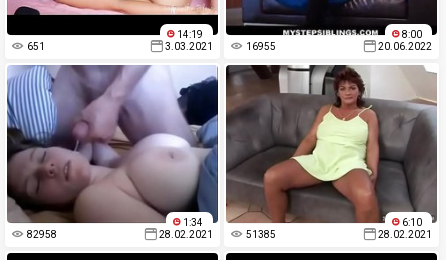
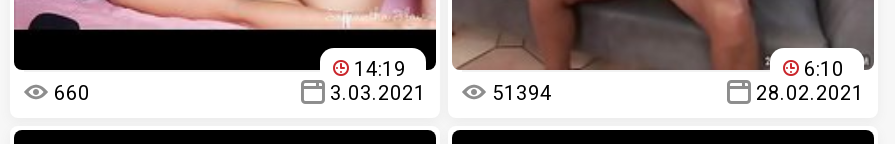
- 8:00
- 16955
- 20.06.2022

- 651
+ 660

- [image]
- 1:34
- 82958
- 28.02.2021

- [image]

- 51385
+ 51394
